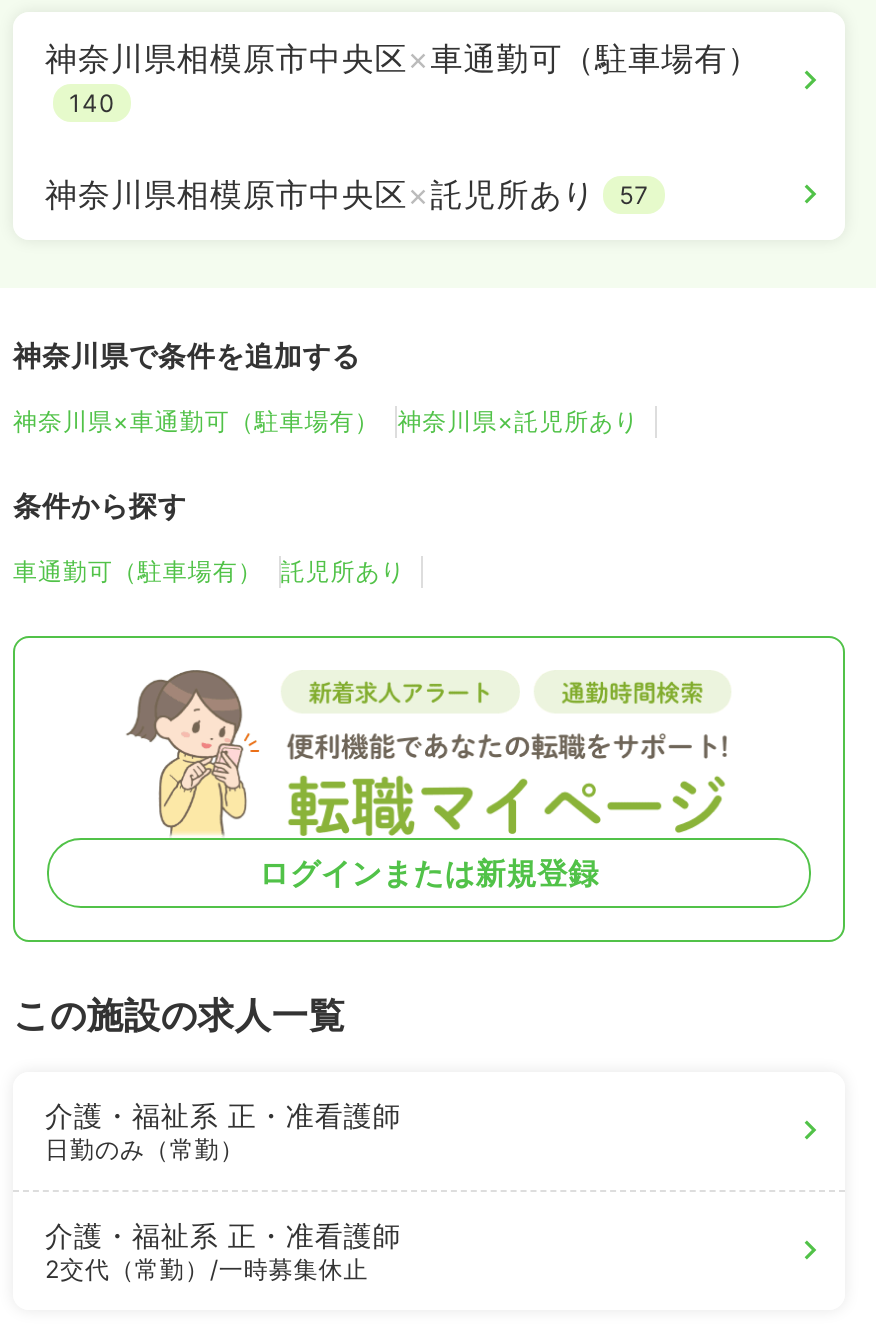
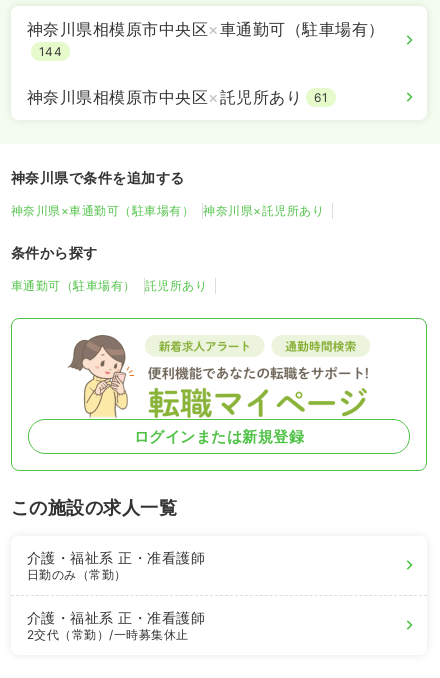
- 140
+ 144

- 神奈川県相模原市中央区×託児所あり 57
+ 神奈川県相模原市中央区×託児所あり 61
